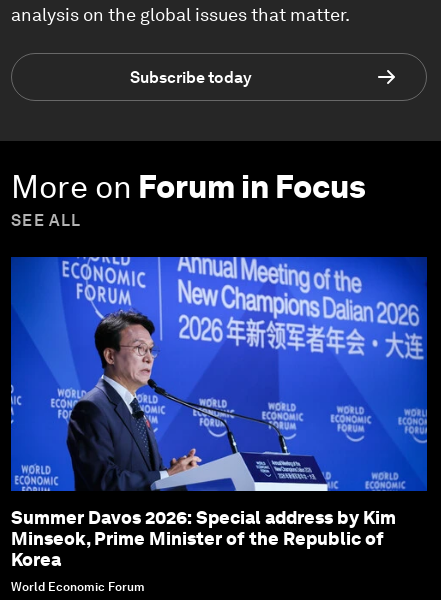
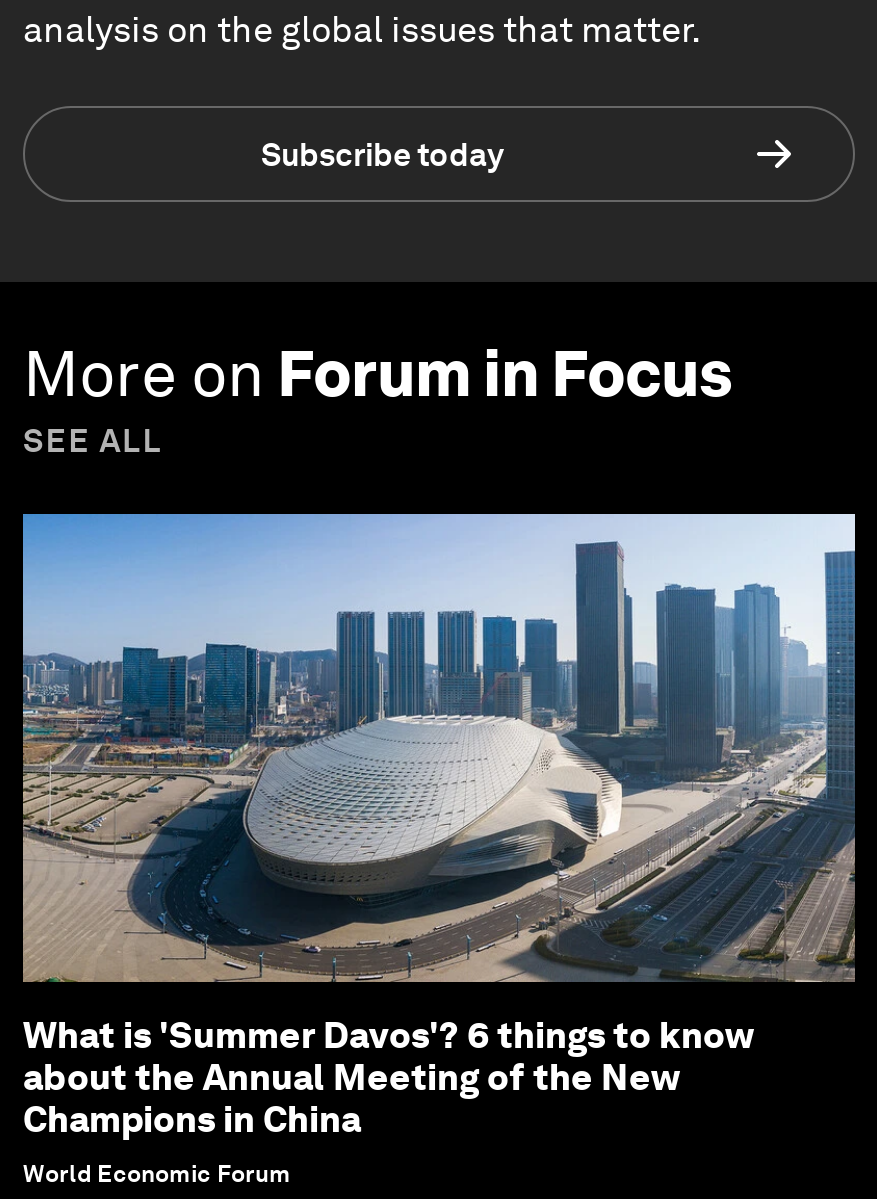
- [image]
- Summer Davos 2026: Special address by Kim
- Minseok, Prime Minister of the Republic of
- Korea
+ [image]
+ What is 'Summer Davos'? 6 things to know
+ about the Annual Meeting of the New
+ Champions in China
